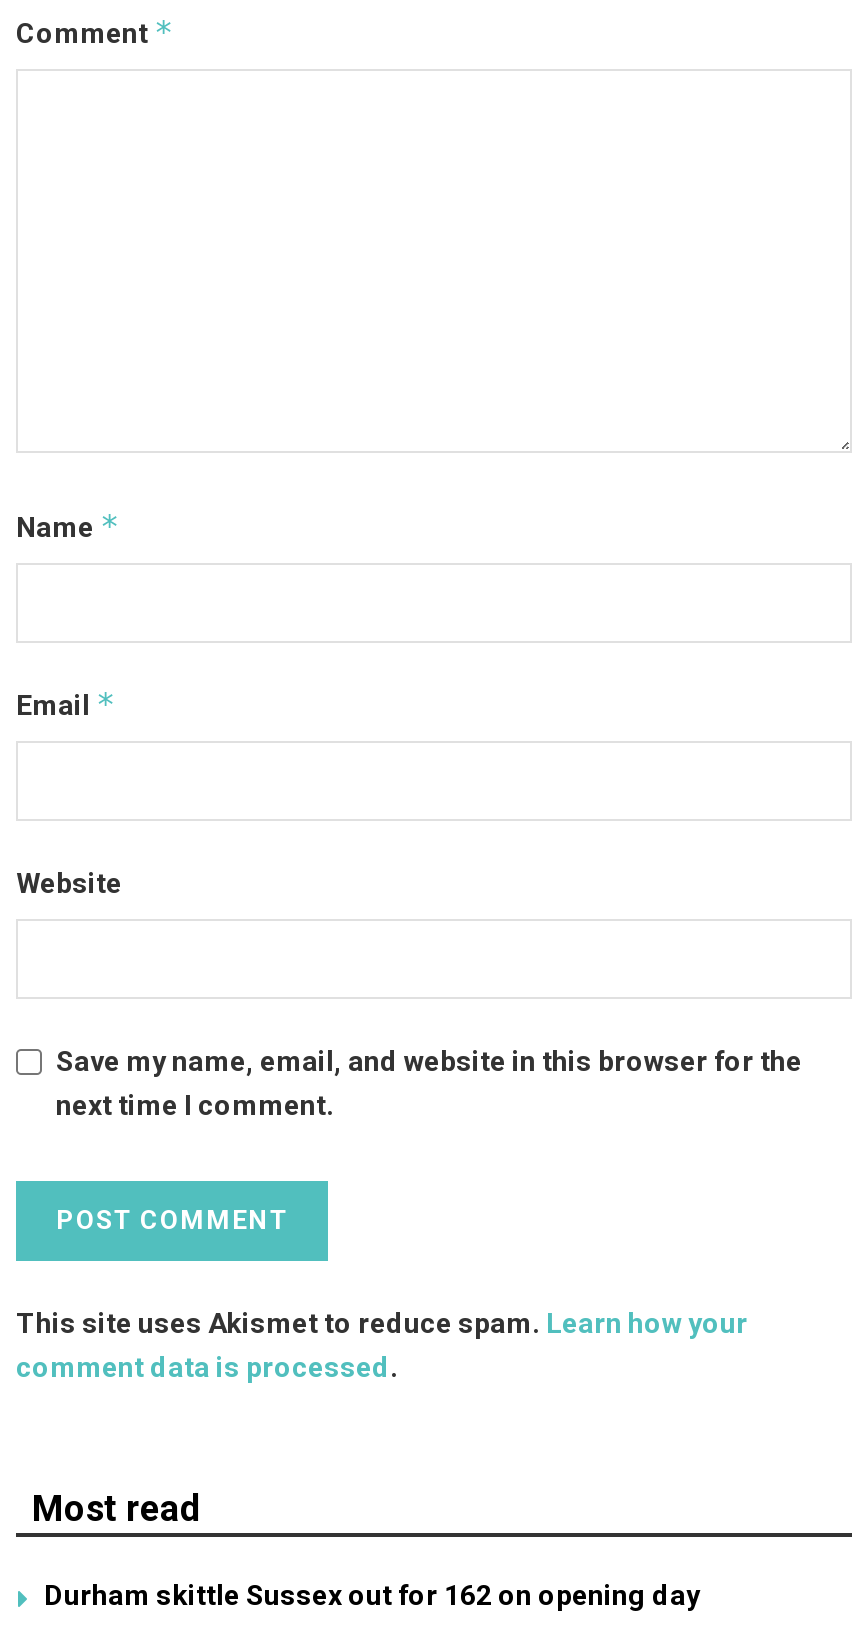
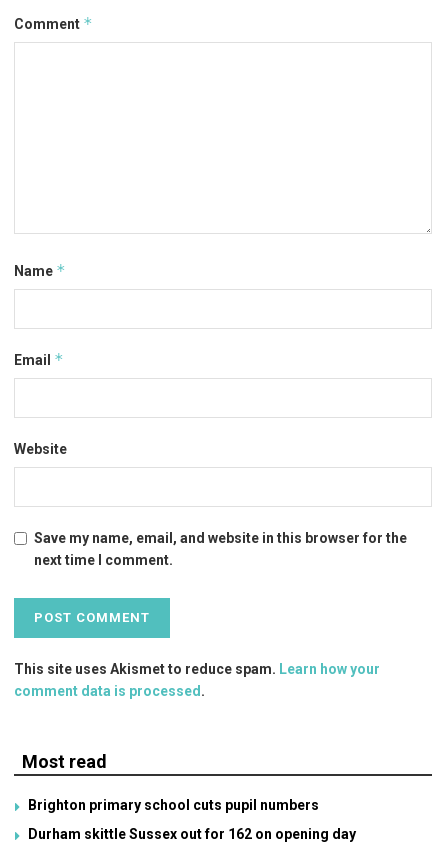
+ Brighton primary school cuts pupil numbers
